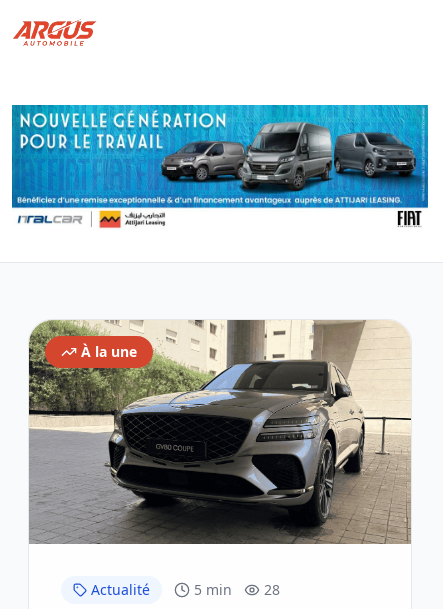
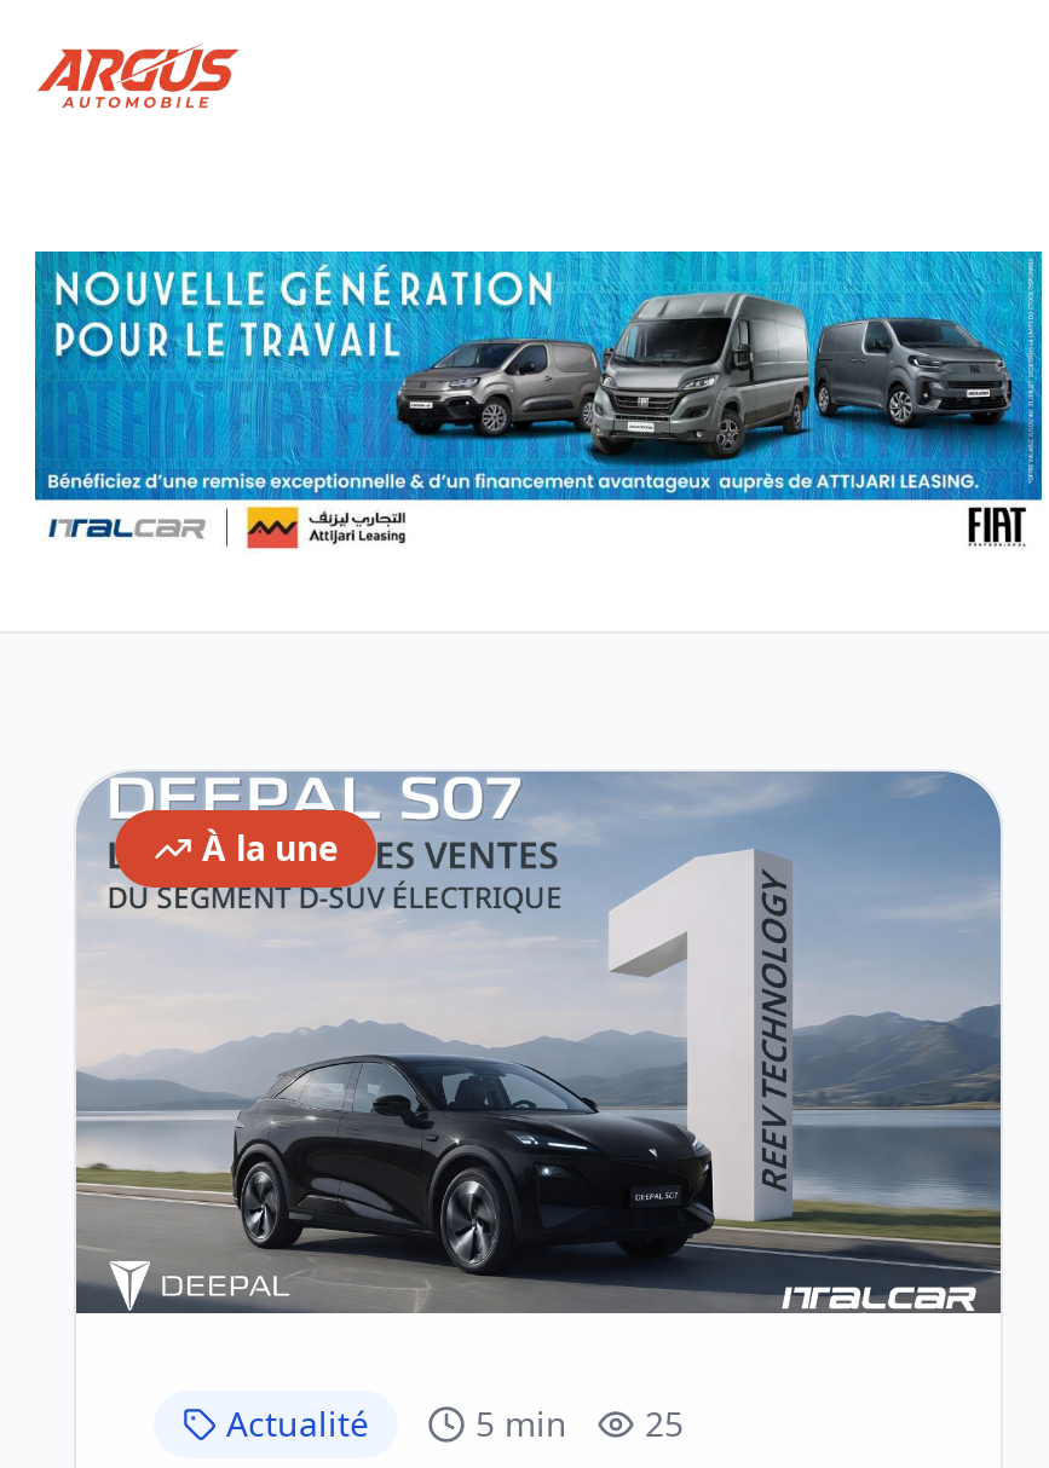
- [image]
- 5 min 28
+ [image]
+ 5 min 25
